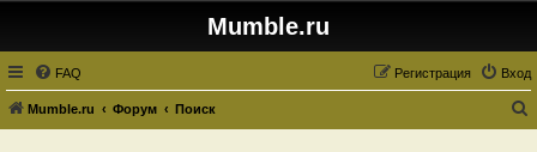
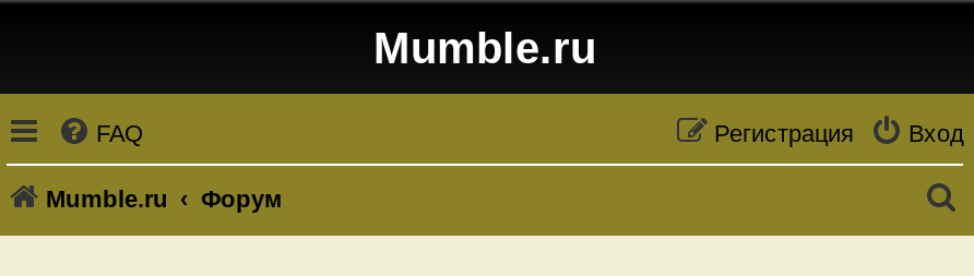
- Поиск
